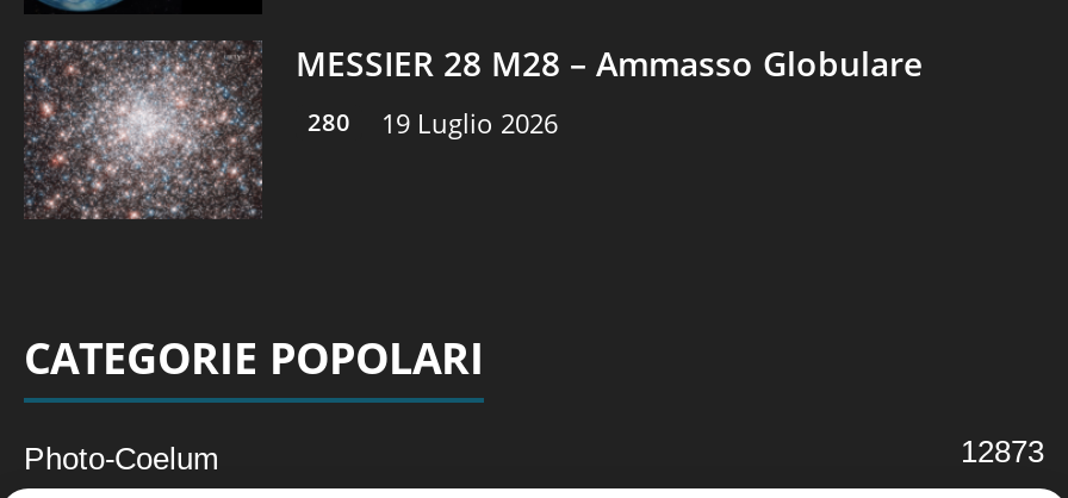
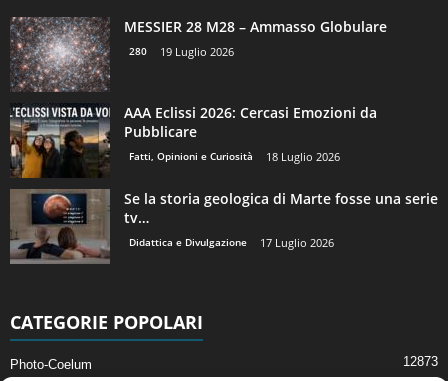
+ [image]
+ AAA Eclissi 2026: Cercasi Emozioni da
+ Pubblicare
+ Fatti, Opinioni e Curiosità
+ 18 Luglio 2026
+ Se la storia geologica di Marte fosse una serie
+ tv…
+ Didattica e Divulgazione
+ 17 Luglio 2026

+ [image]
